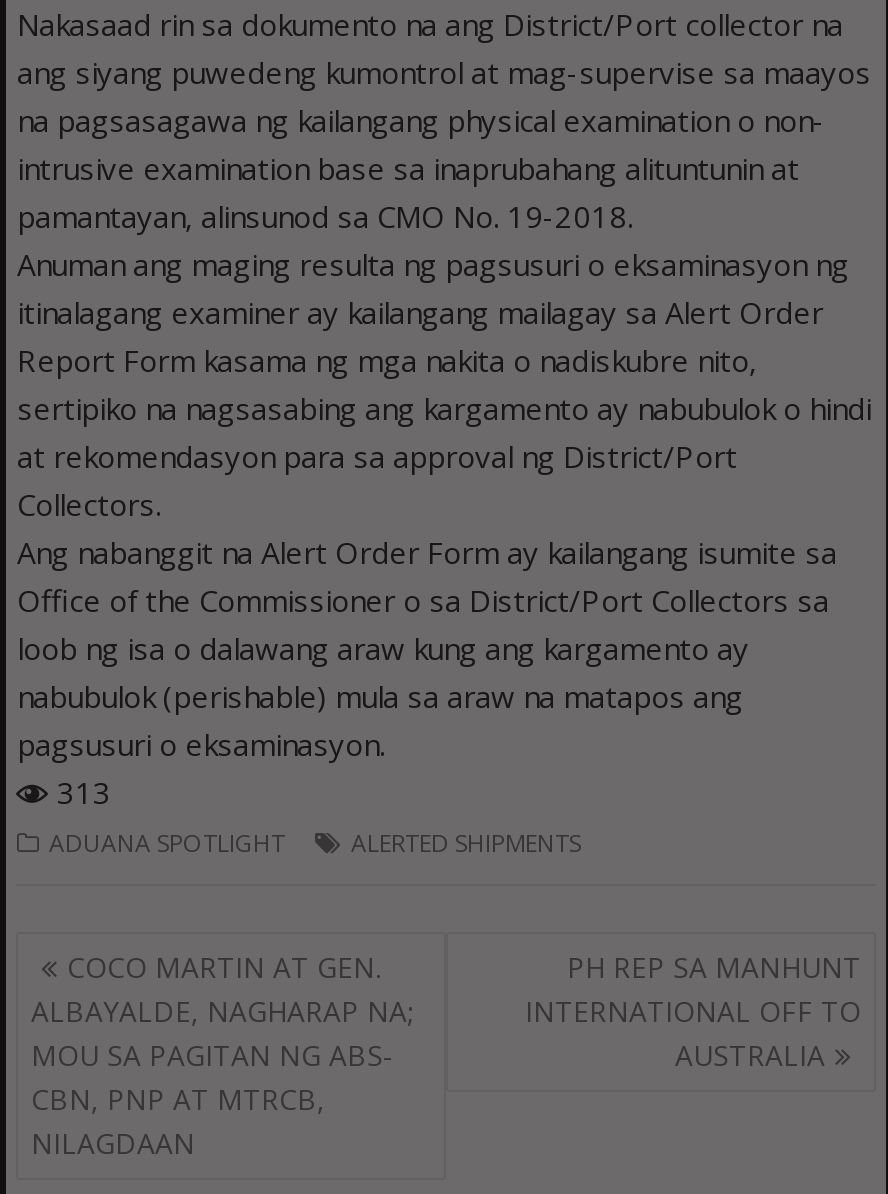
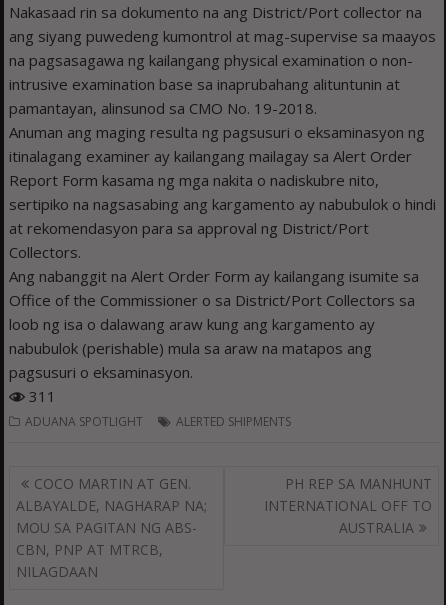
- 313
+ 311
